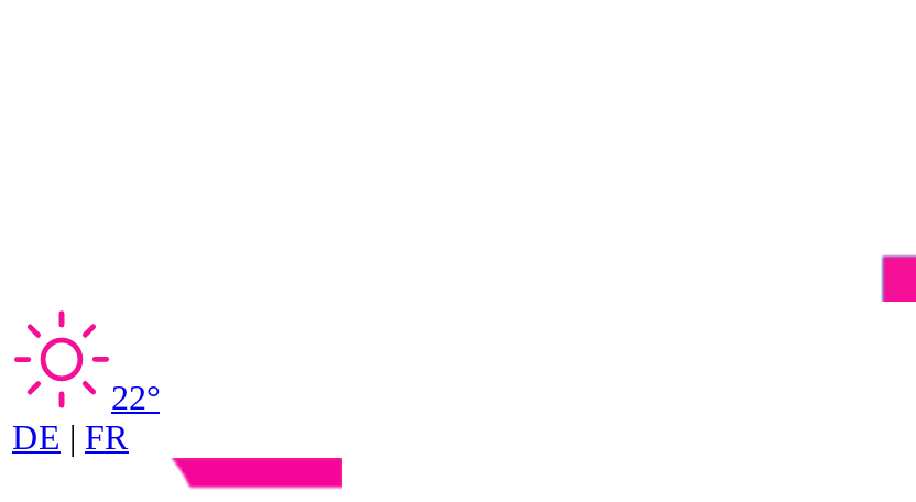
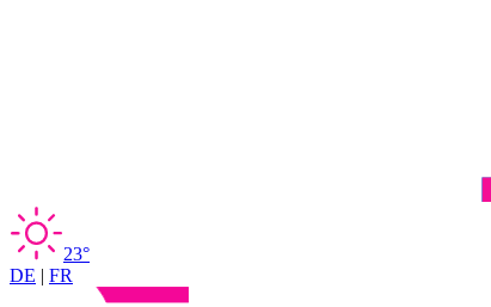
- 22°
+ 23°
